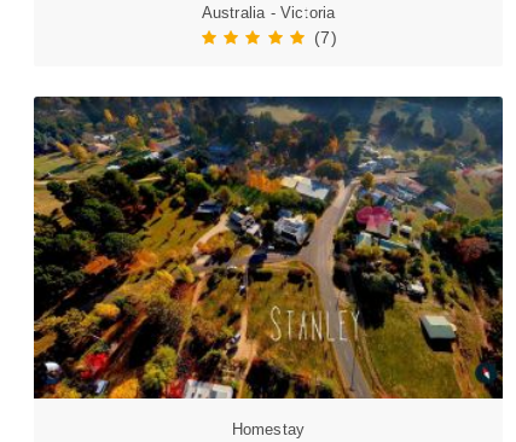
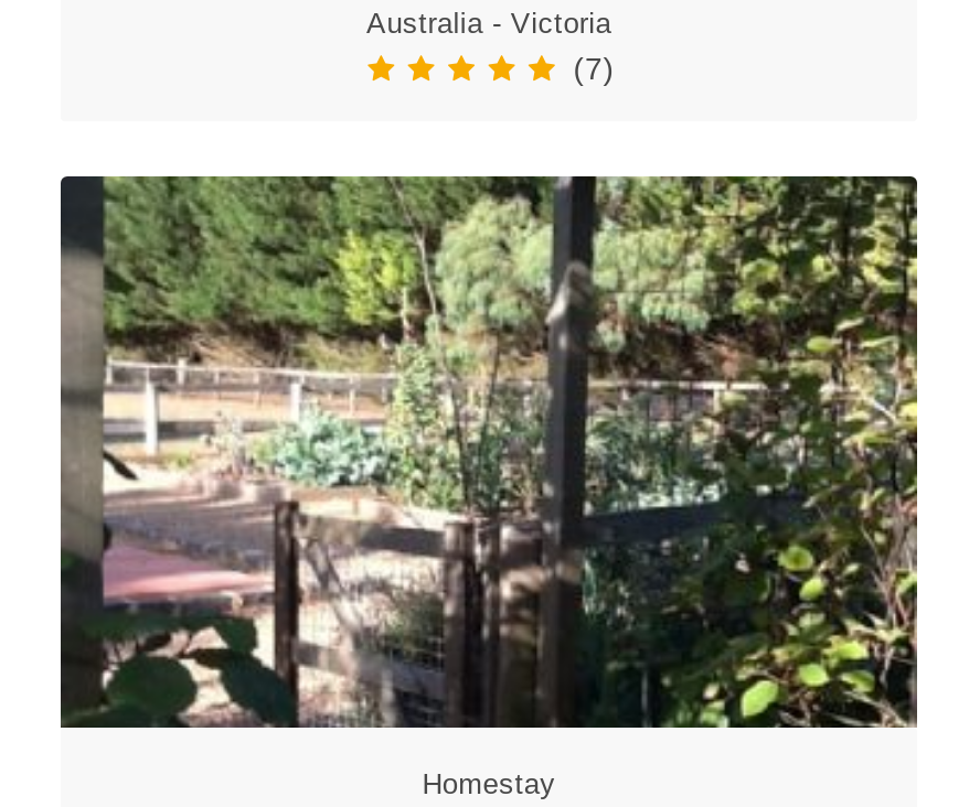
- [image]
+ [image]
